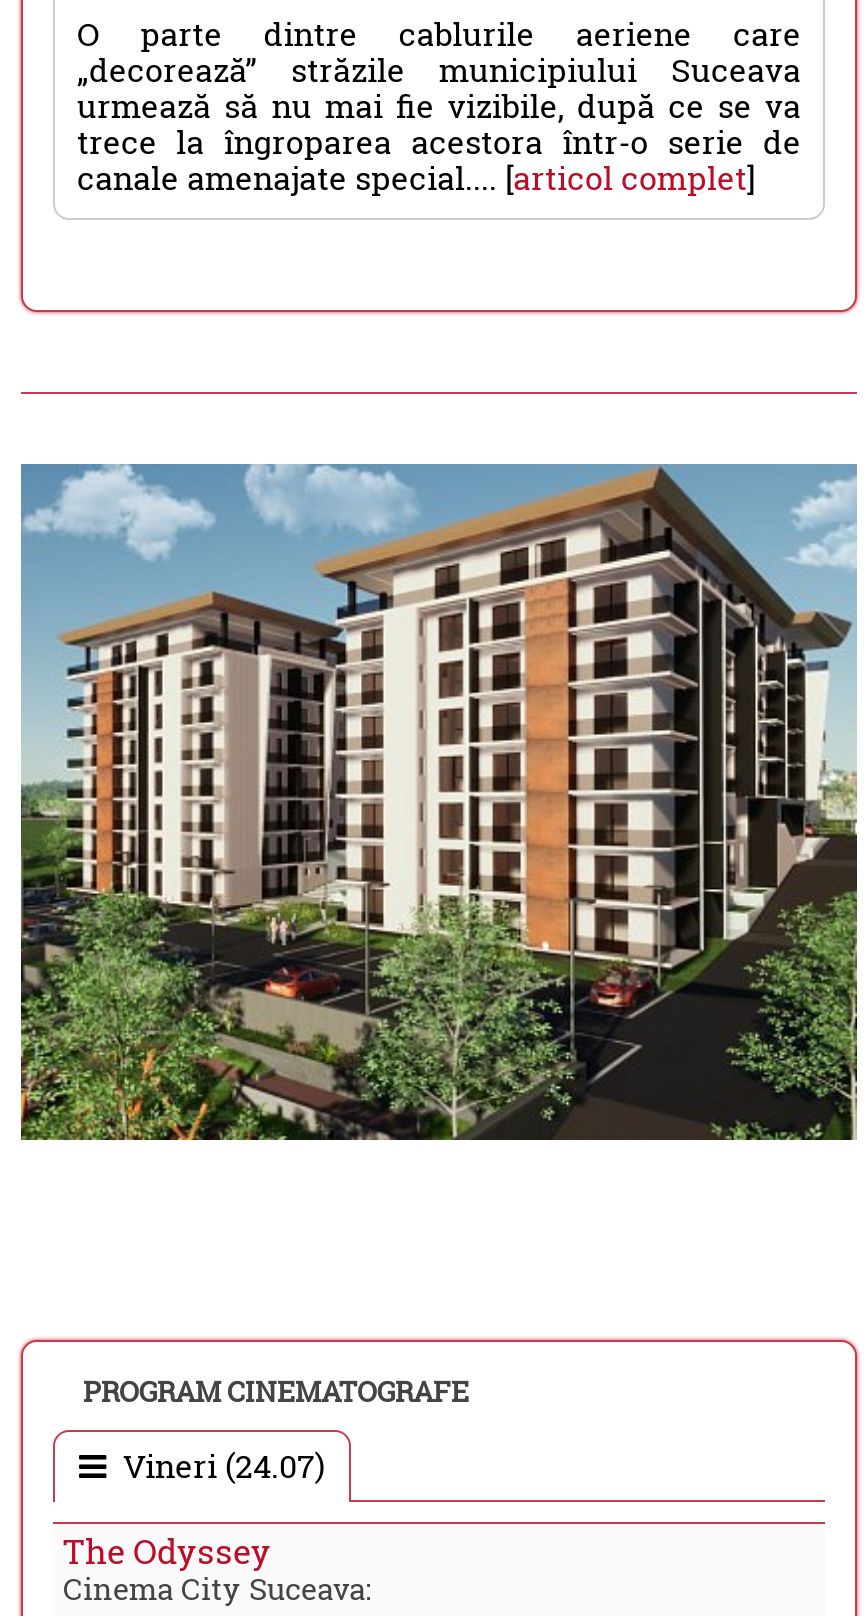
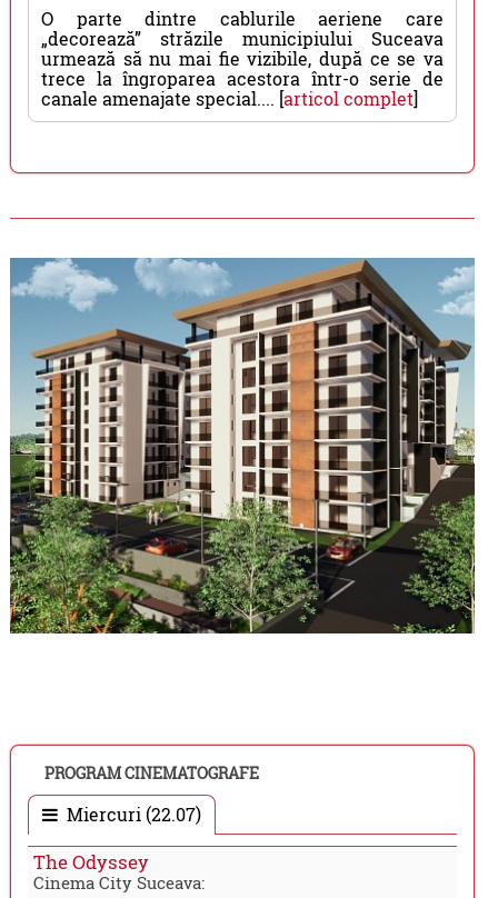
- Vineri (24.07)
+ Miercuri (22.07)
